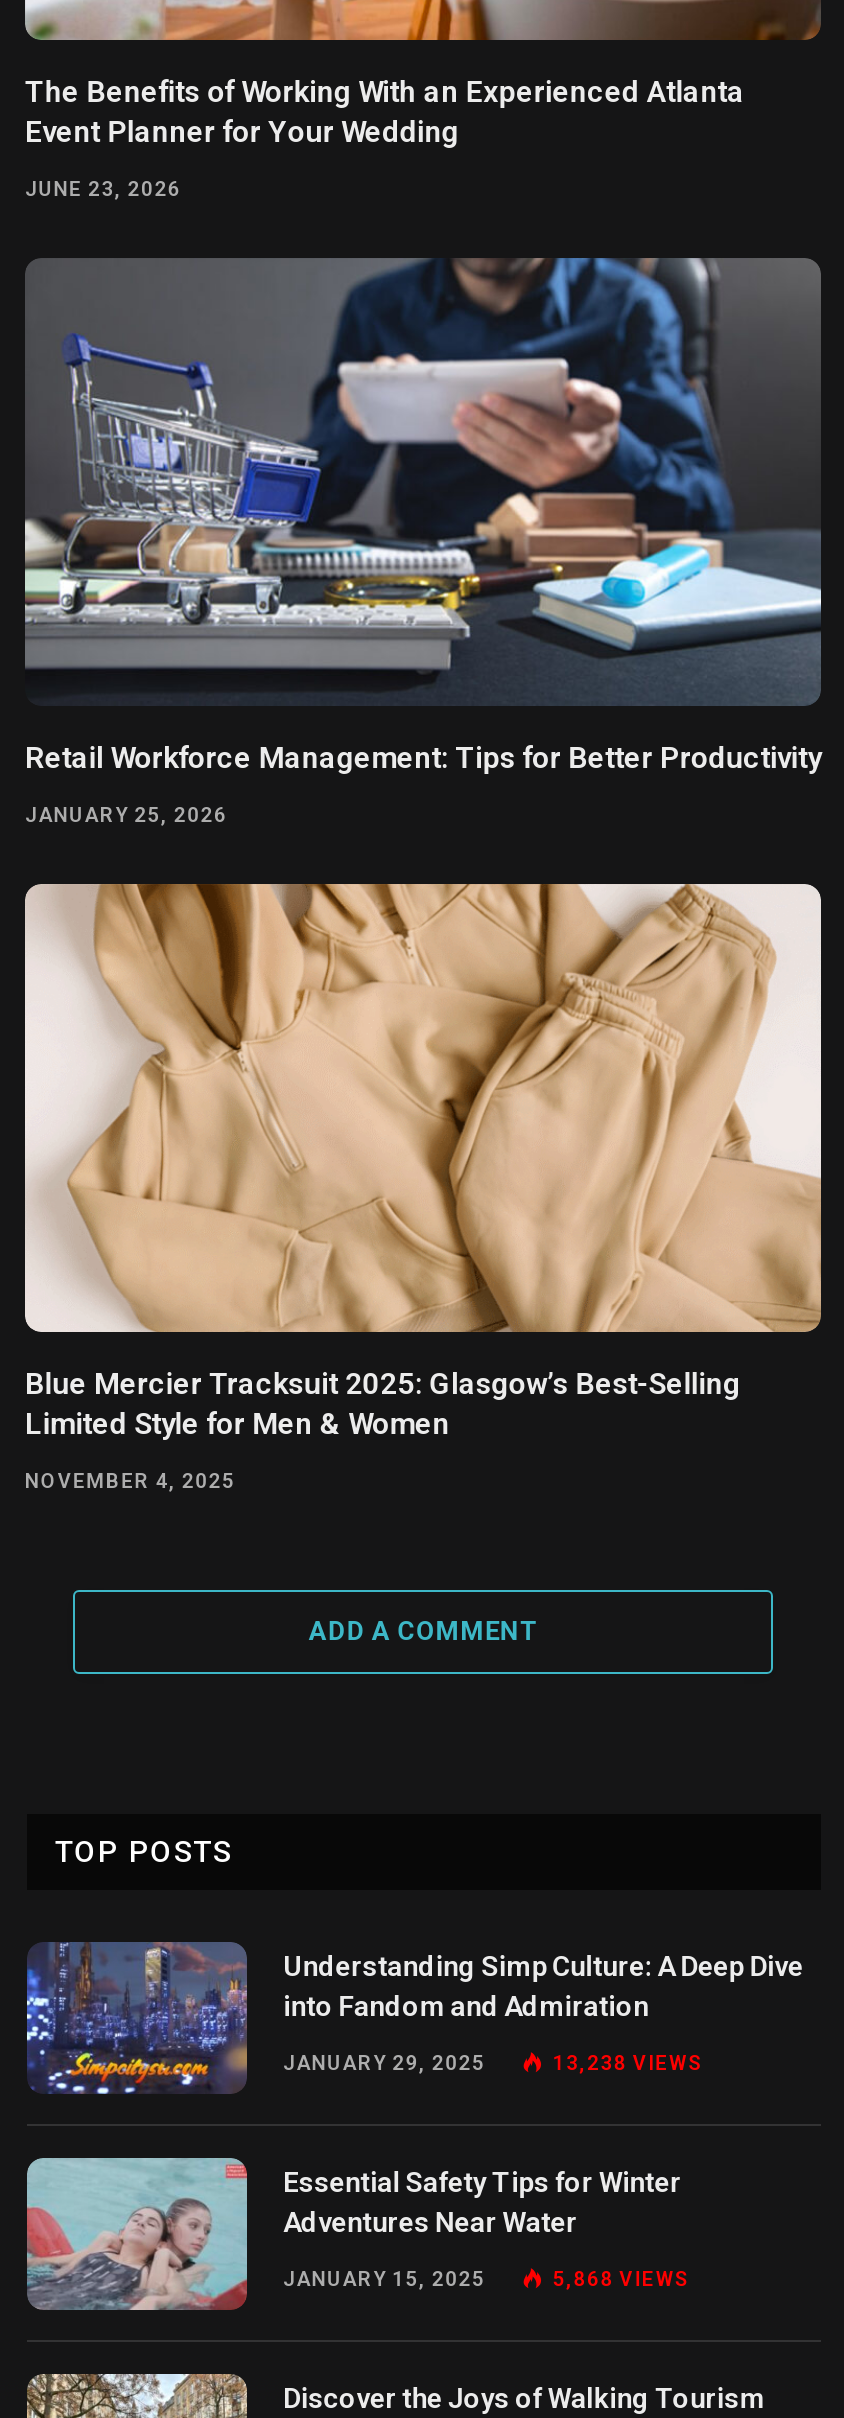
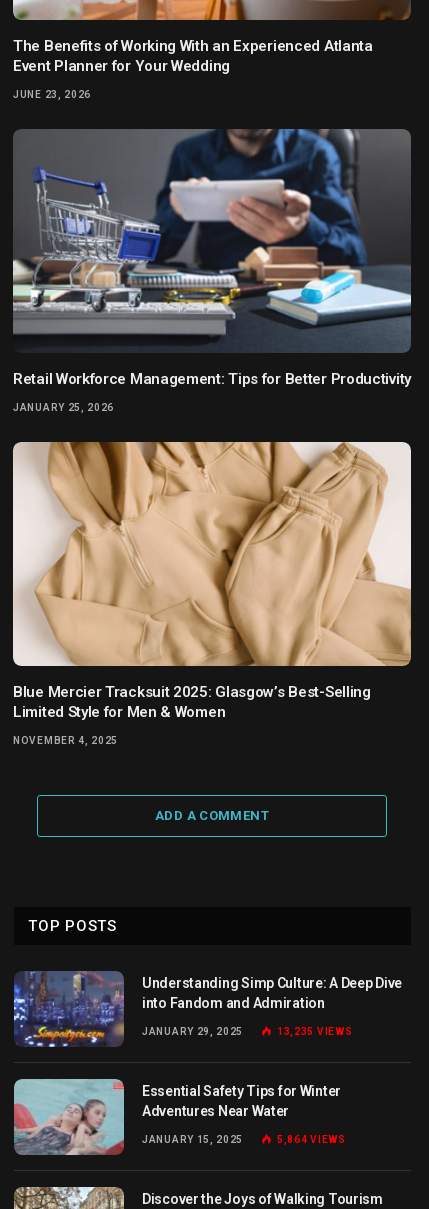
- 13,238 VIEWS
+ 13,235 VIEWS

- 5,868 VIEWS
+ 5,864 VIEWS
